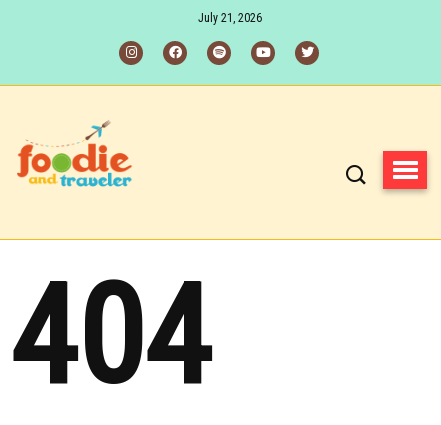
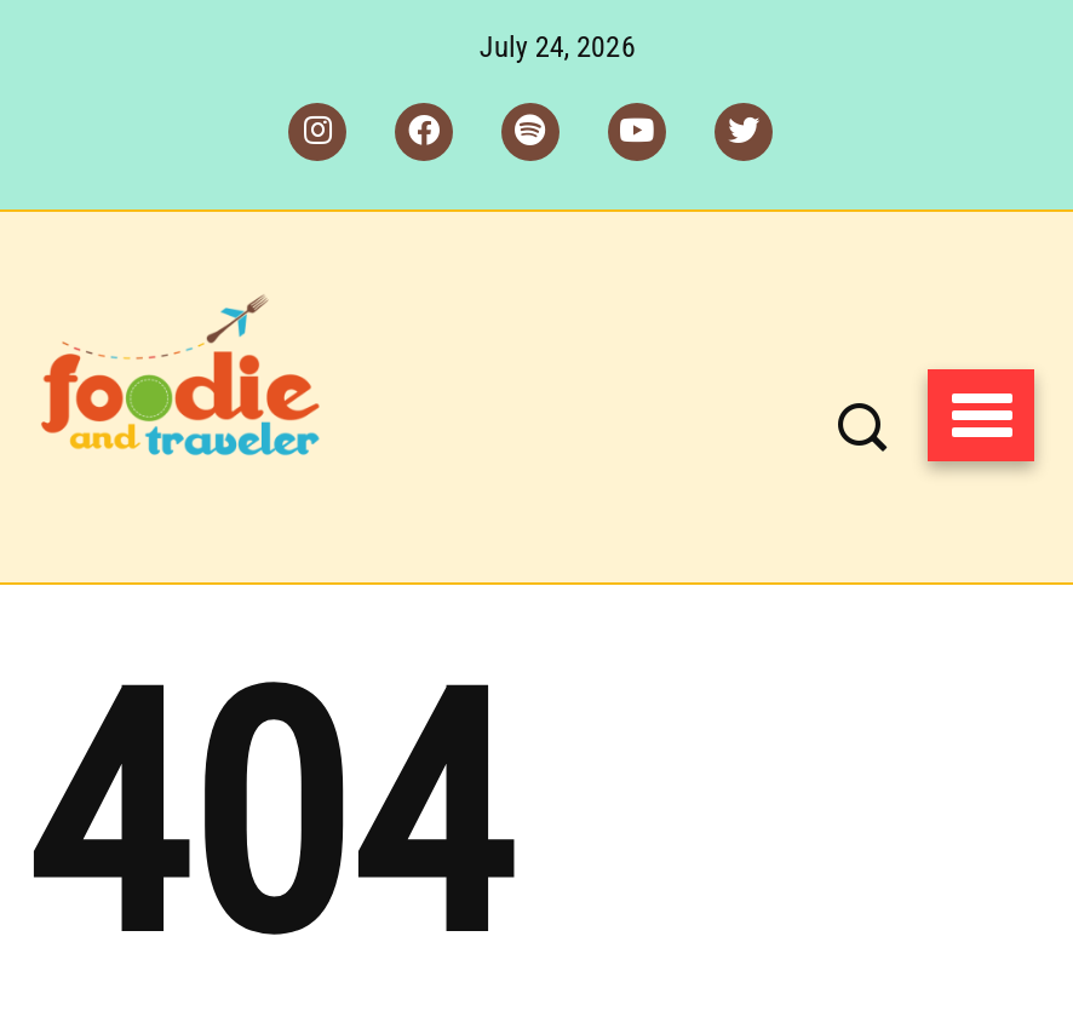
- July 21, 2026
+ July 24, 2026
